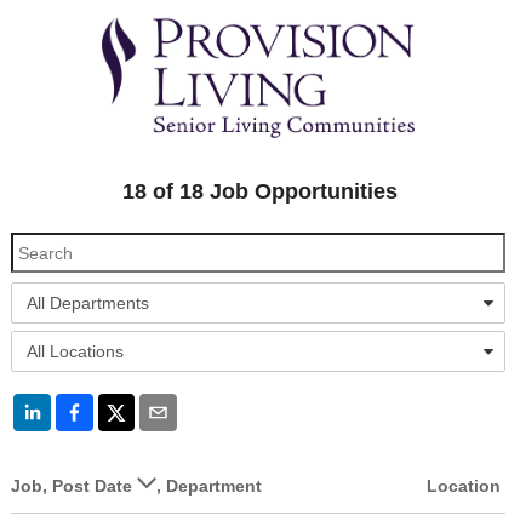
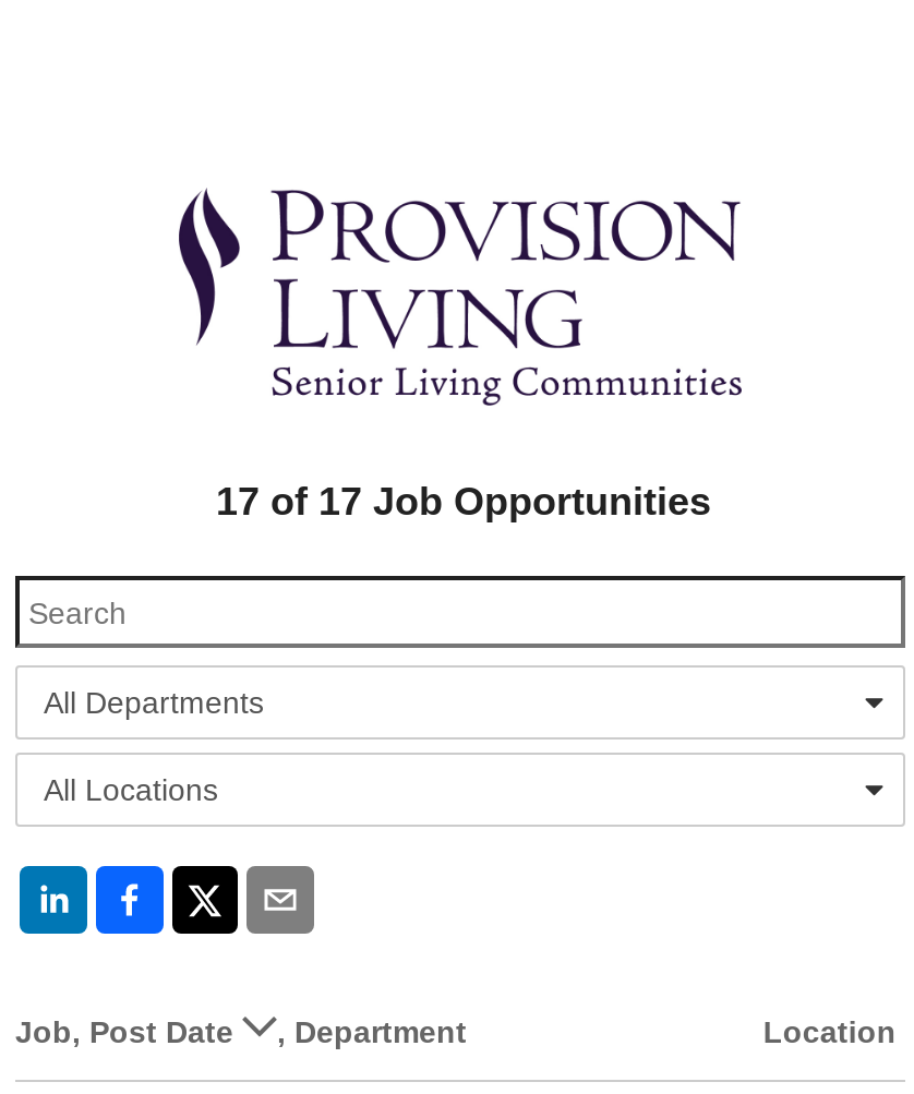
- 18 of 18 Job Opportunities
+ 17 of 17 Job Opportunities
